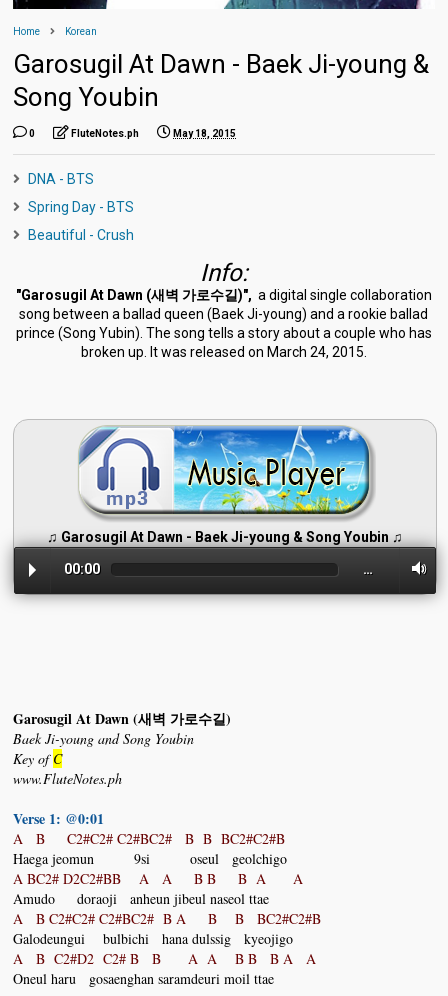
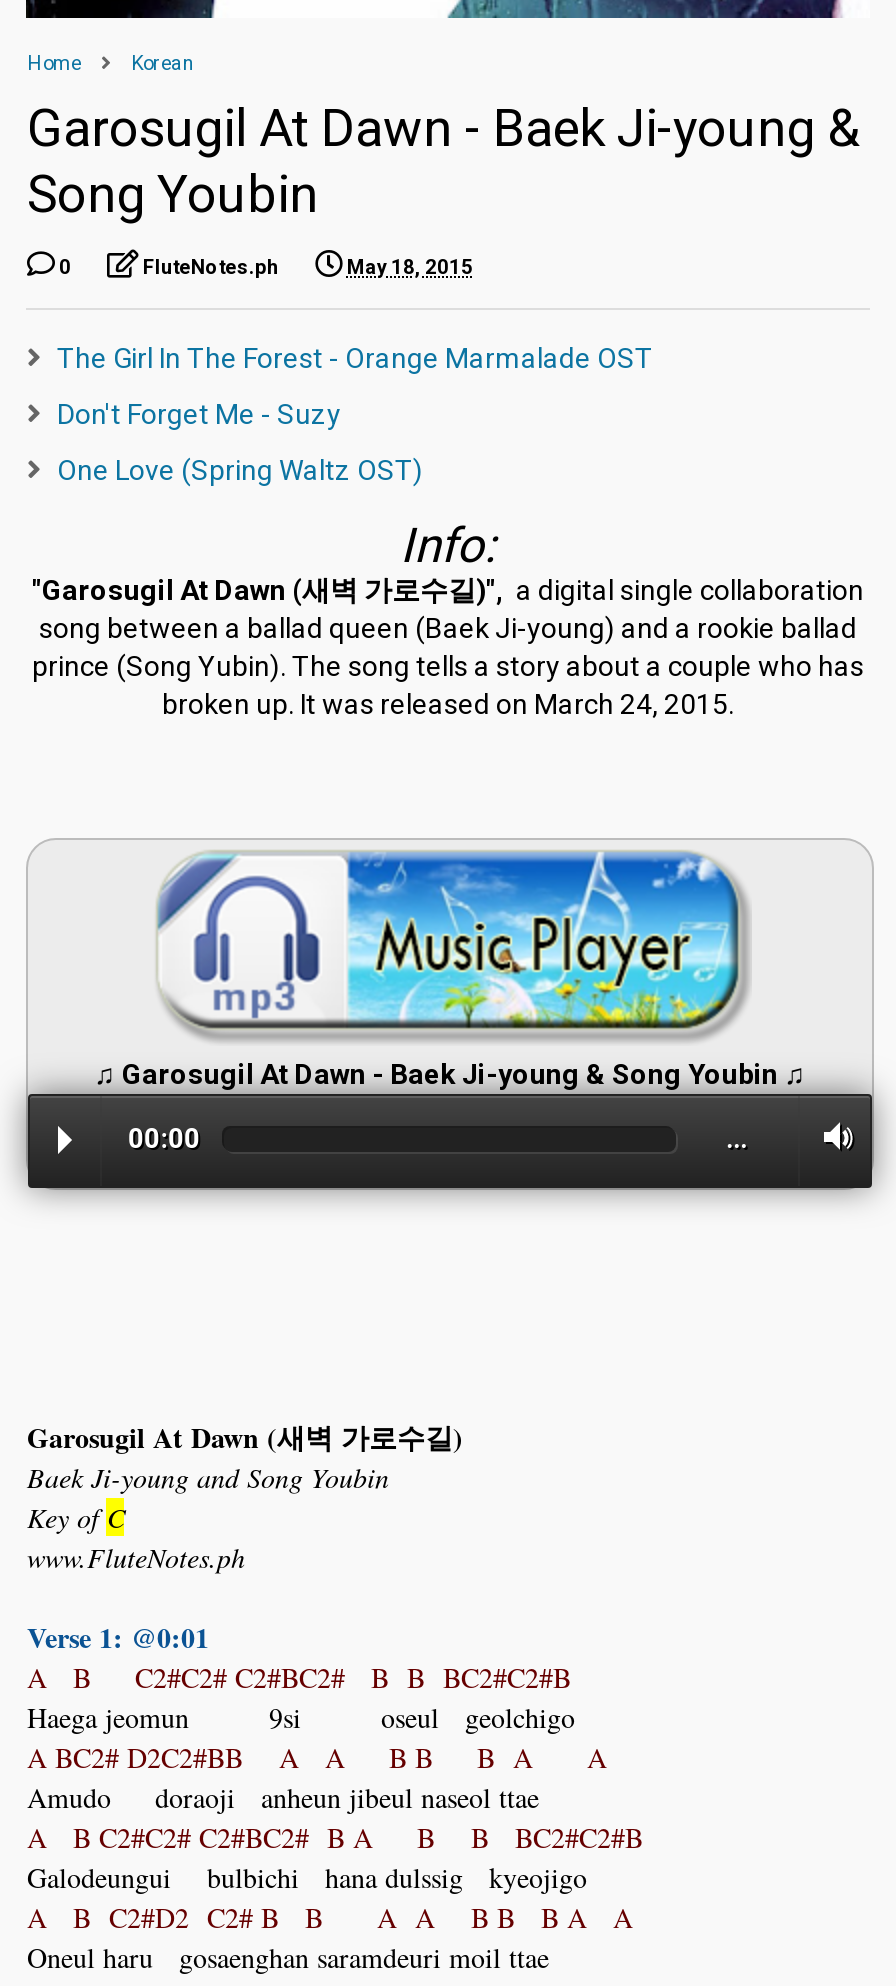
- DNA - BTS
+ The Girl In The Forest - Orange Marmalade OST

- Spring Day - BTS
+ Don't Forget Me - Suzy

- Beautiful - Crush
+ One Love (Spring Waltz OST)
